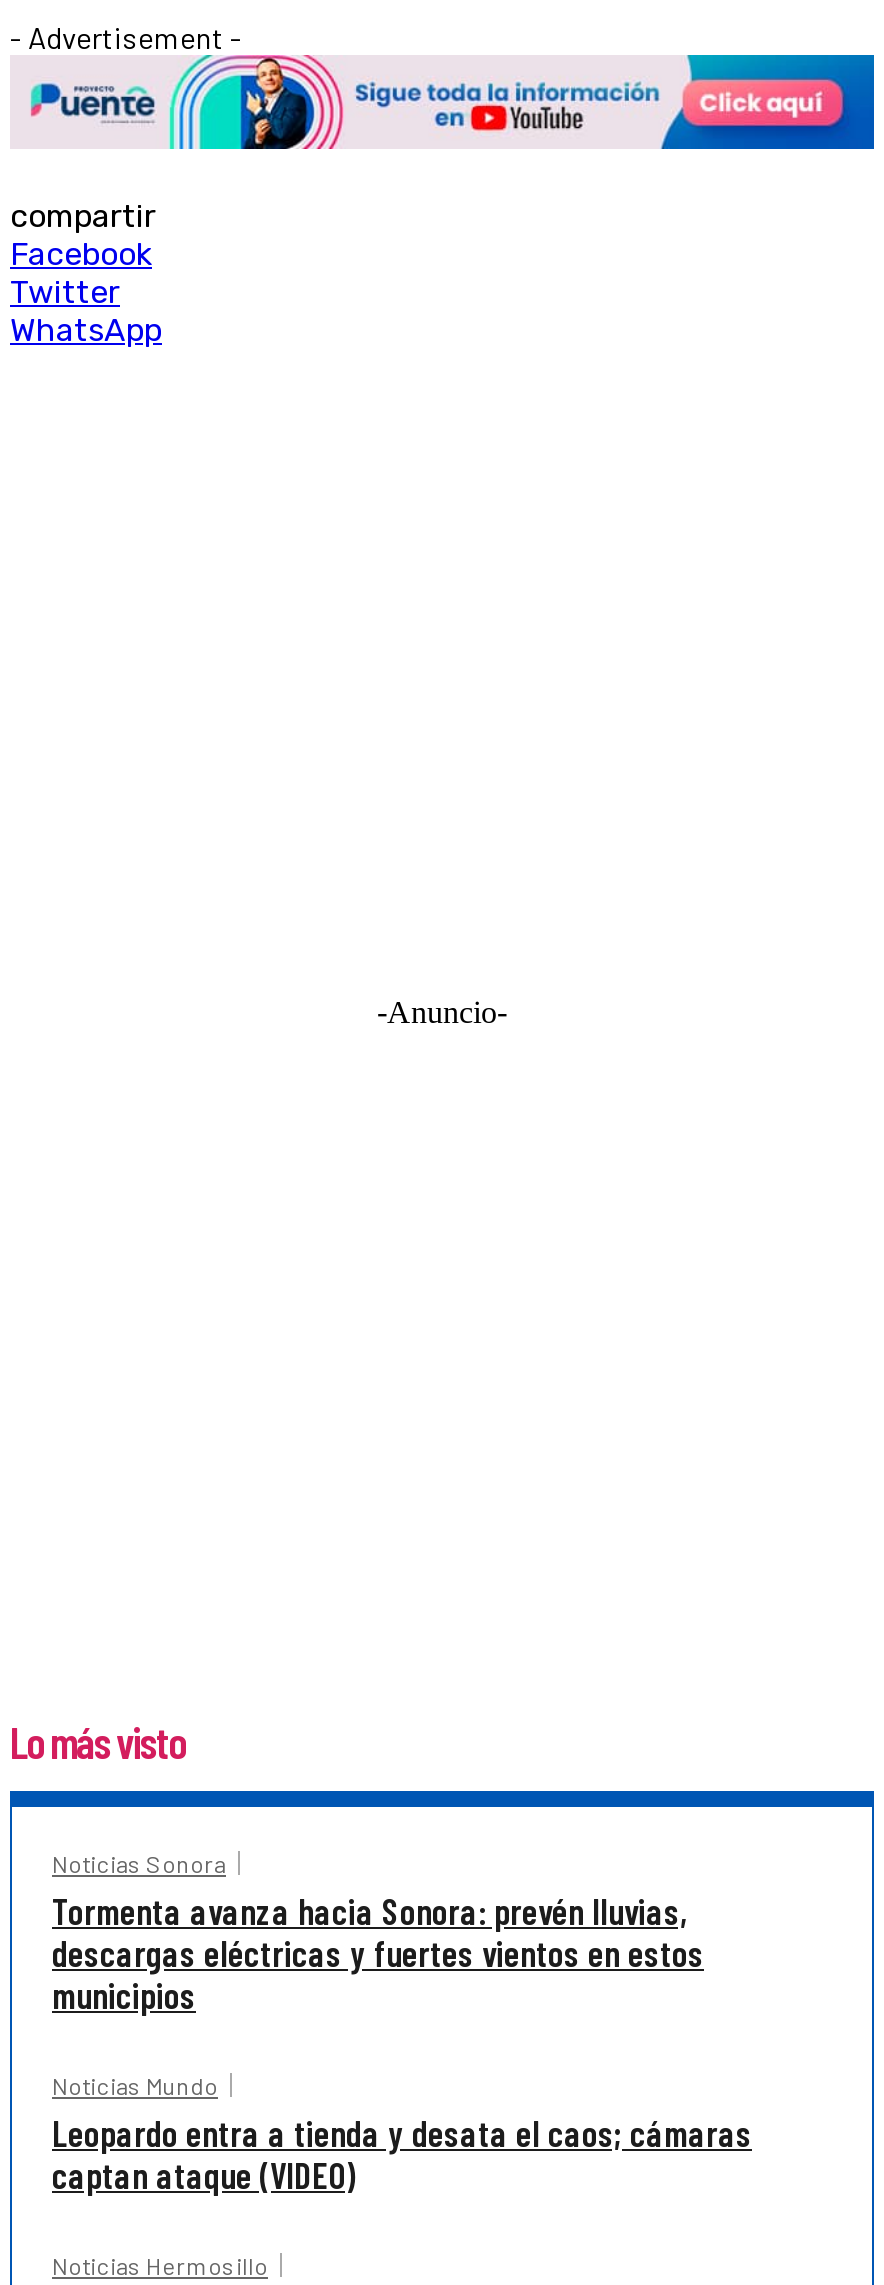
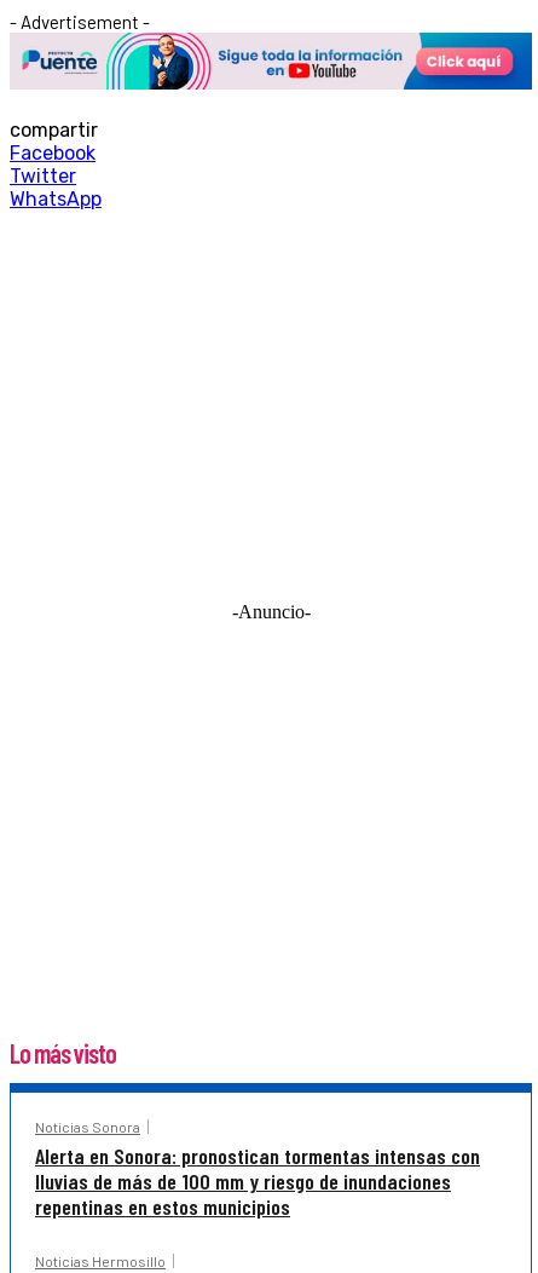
- Tormenta avanza hacia Sonora: prevén lluvias,
- descargas eléctricas y fuertes vientos en estos
- municipios
- Noticias Mundo
- Leopardo entra a tienda y desata el caos; cámaras
- captan ataque (VIDEO)
+ Alerta en Sonora: pronostican tormentas intensas con
+ lluvias de más de 100 mm y riesgo de inundaciones
+ repentinas en estos municipios
